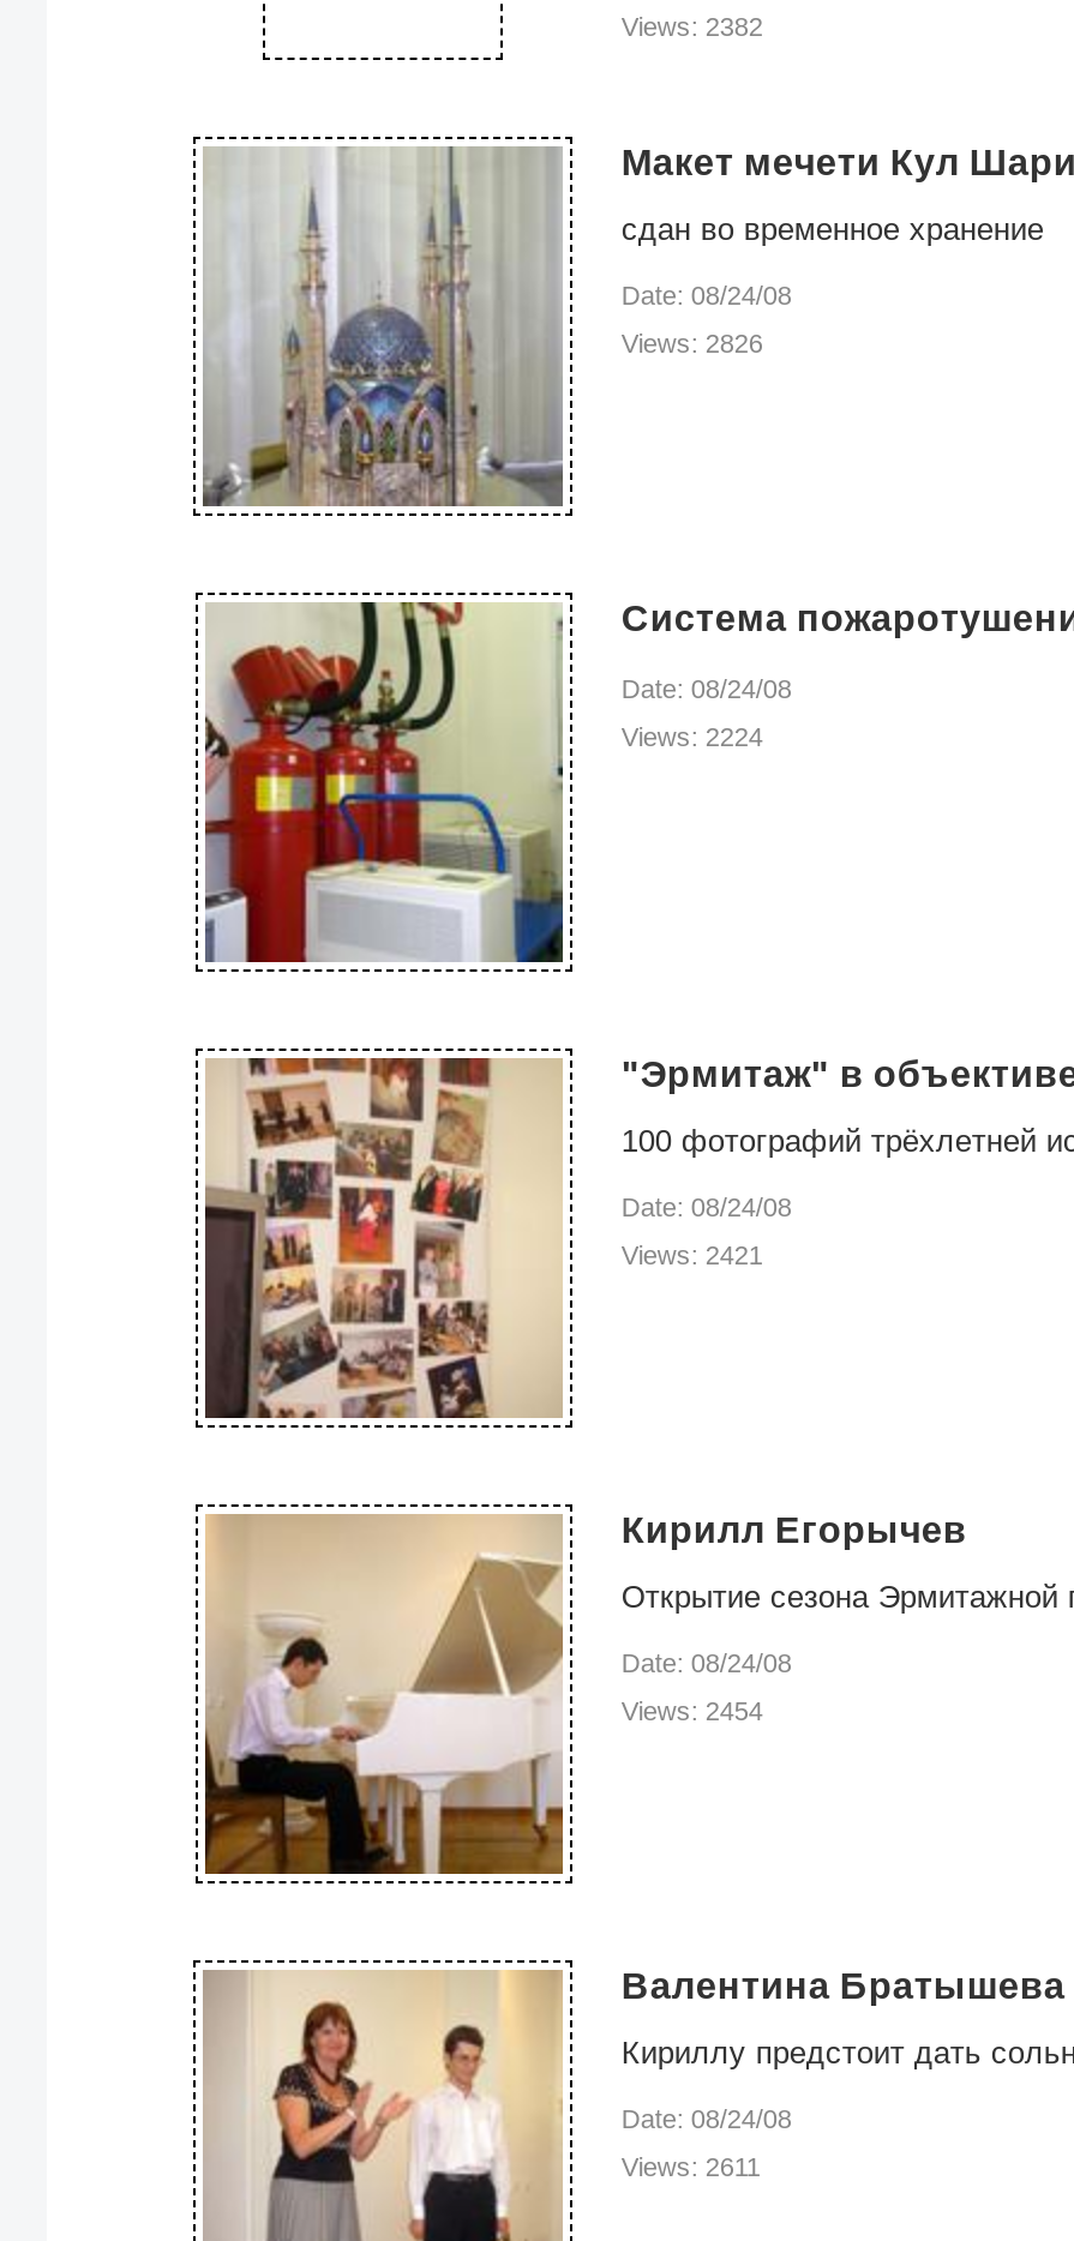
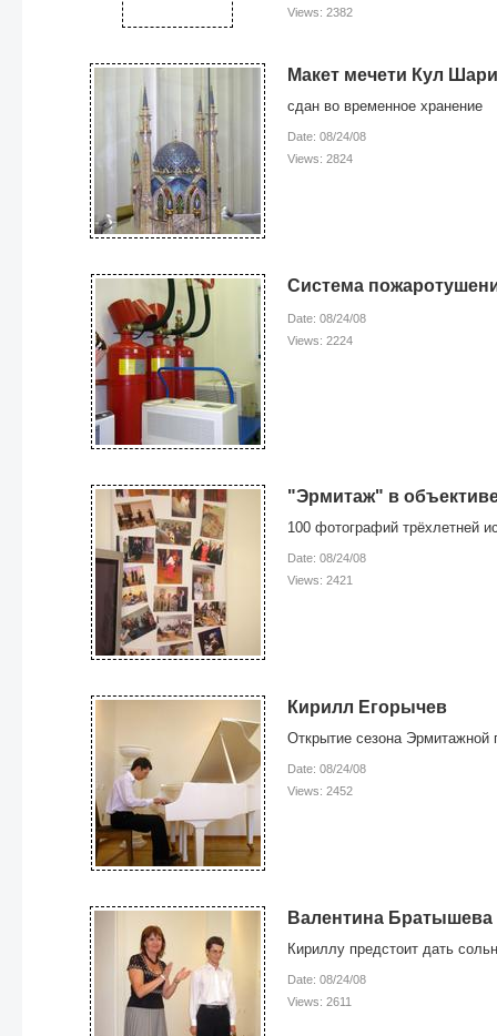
- Views: 2826
+ Views: 2824

- Views: 2454
+ Views: 2452
